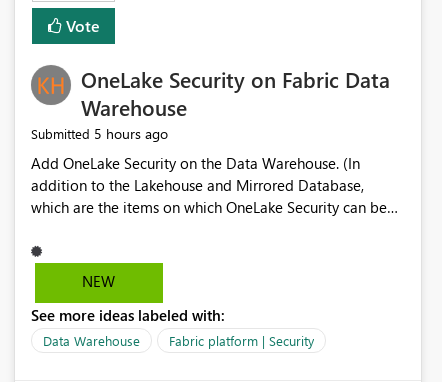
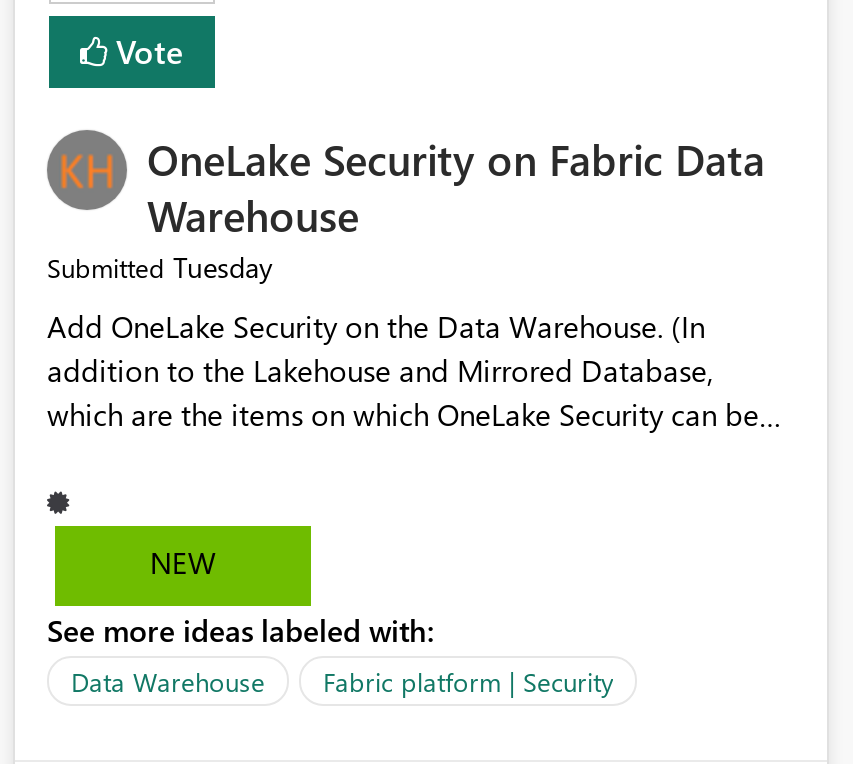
- Submitted 5 hours ago
+ Submitted Tuesday
